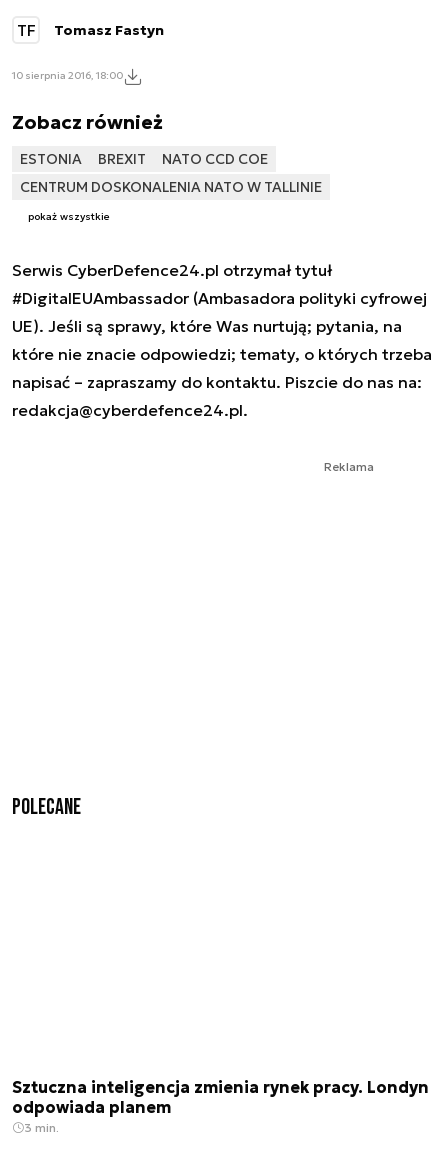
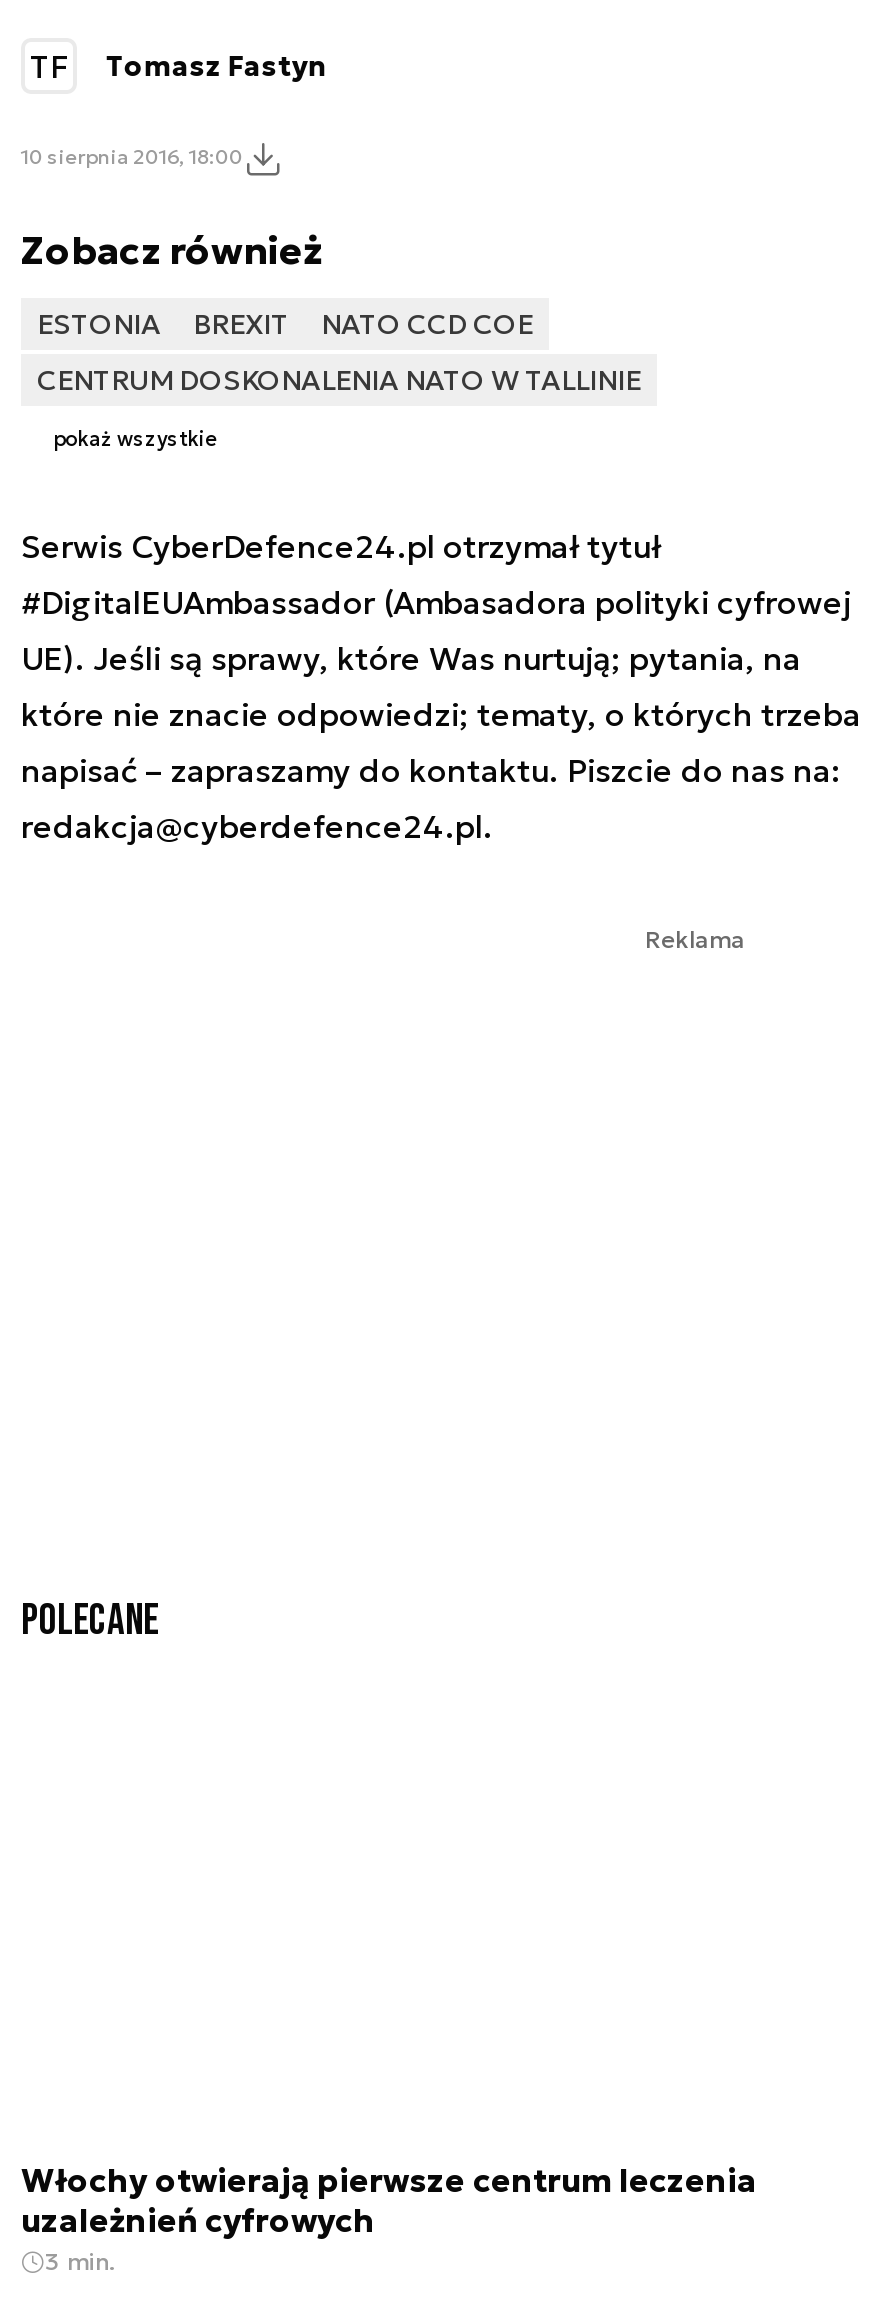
- Sztuczna inteligencja zmienia rynek pracy. Londyn
- odpowiada planem
+ Włochy otwierają pierwsze centrum leczenia
+ uzależnień cyfrowych
